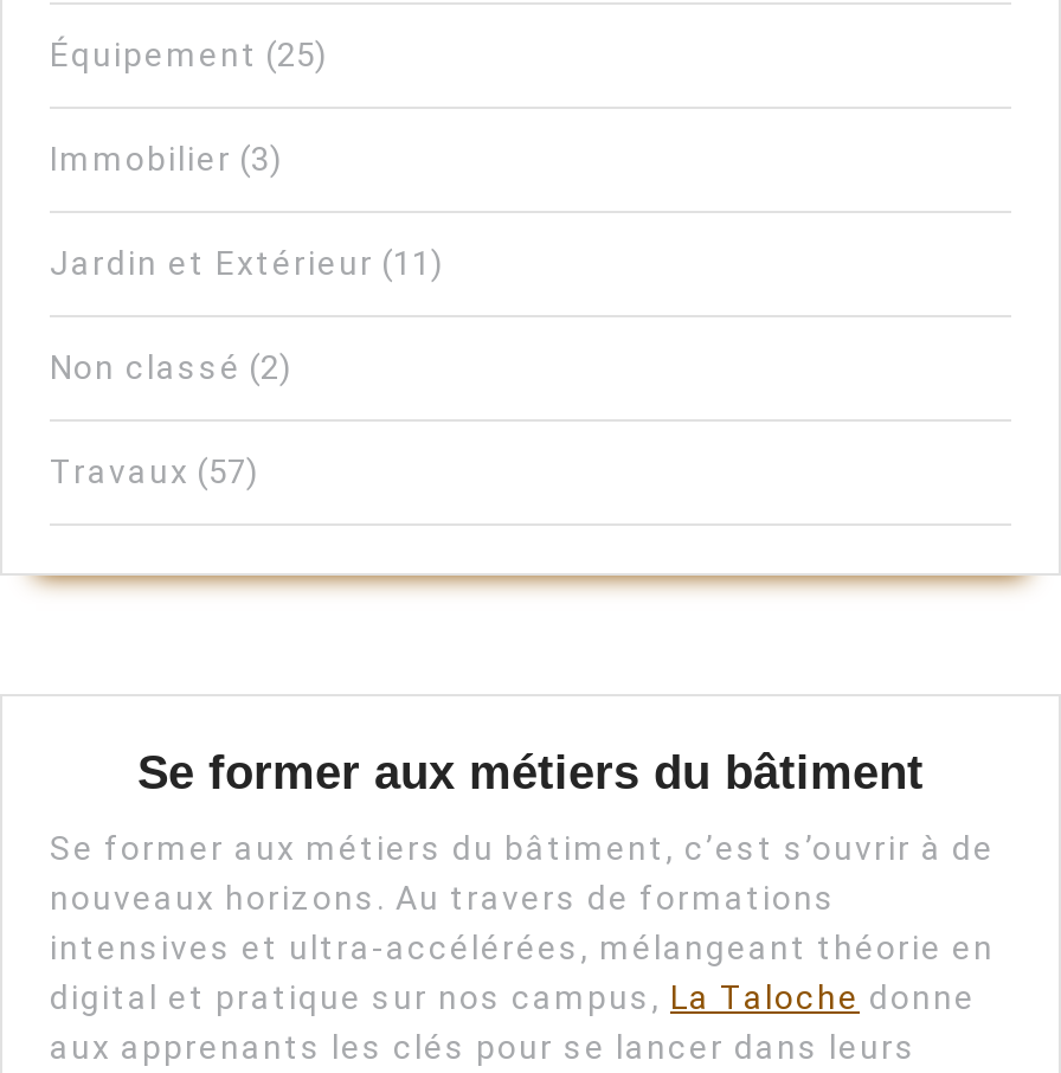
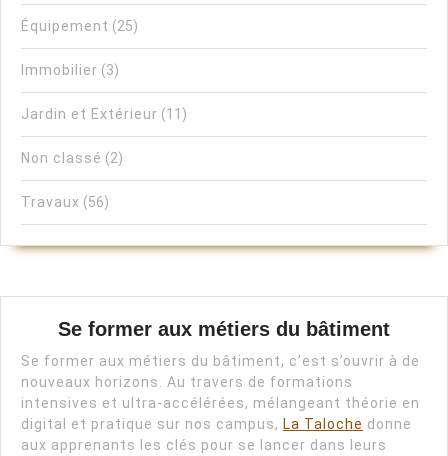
- Travaux (57)
+ Travaux (56)
